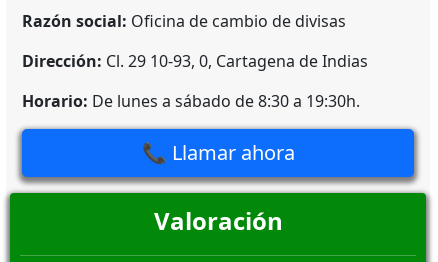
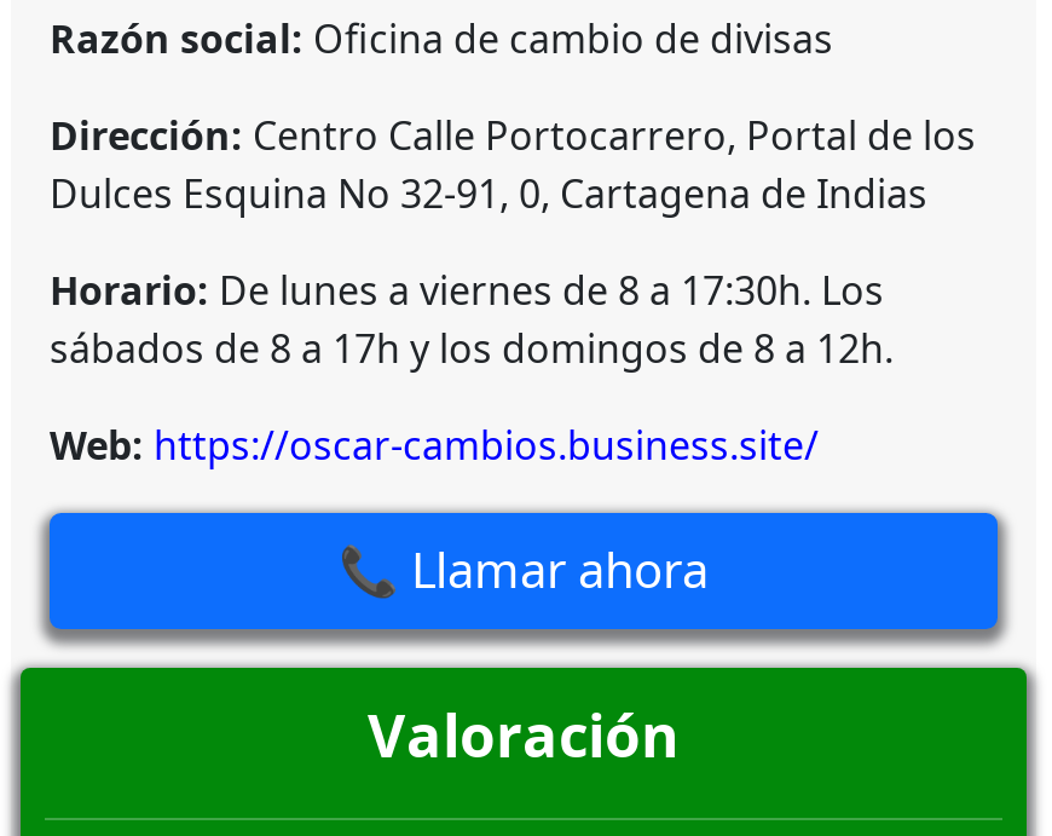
- Dirección: Cl. 29 10-93, 0, Cartagena de Indias
- Horario: De lunes a sábado de 8:30 a 19:30h.
+ Dirección: Centro Calle Portocarrero, Portal de los
+ Dulces Esquina No 32-91, 0, Cartagena de Indias
+ Horario: De lunes a viernes de 8 a 17:30h. Los
+ sábados de 8 a 17h y los domingos de 8 a 12h.
+ Web: https://oscar-cambios.business.site/
